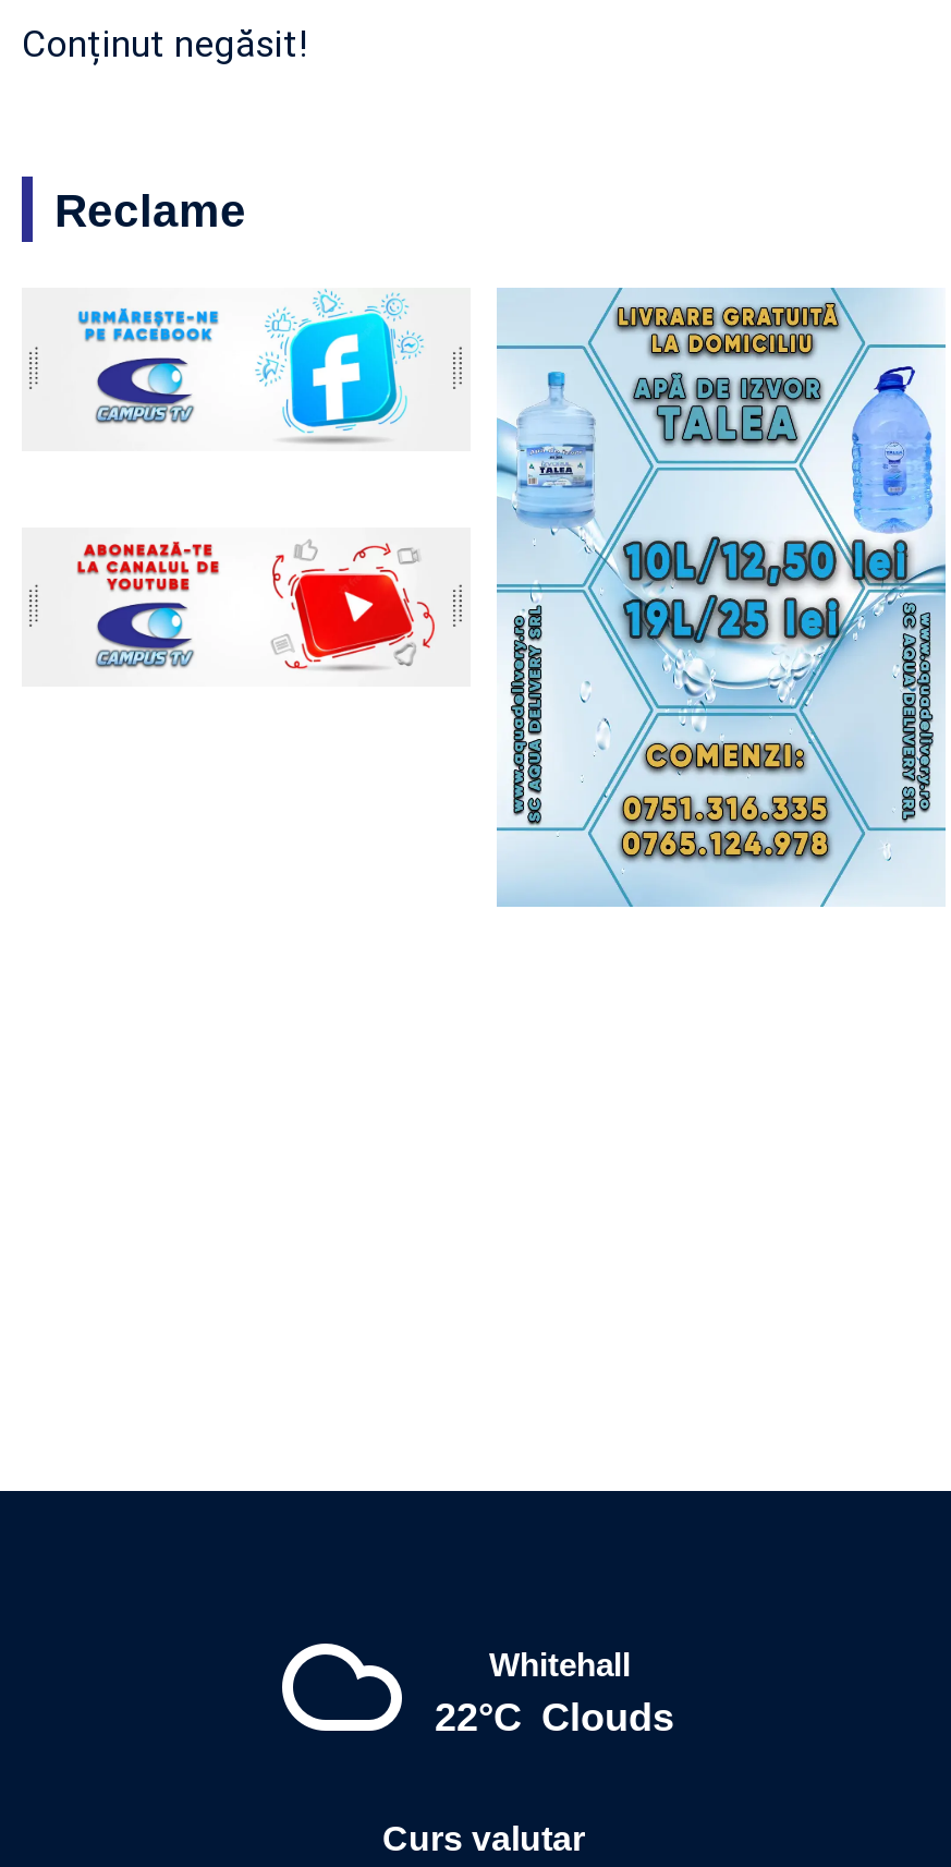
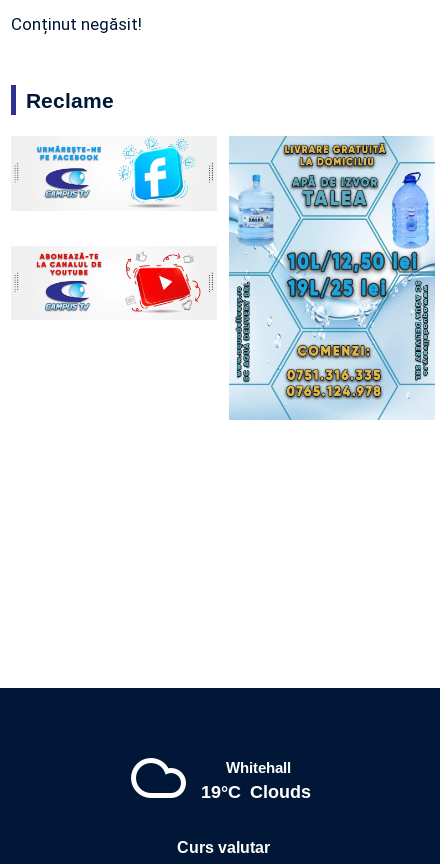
- 22°C Clouds
+ 19°C Clouds
